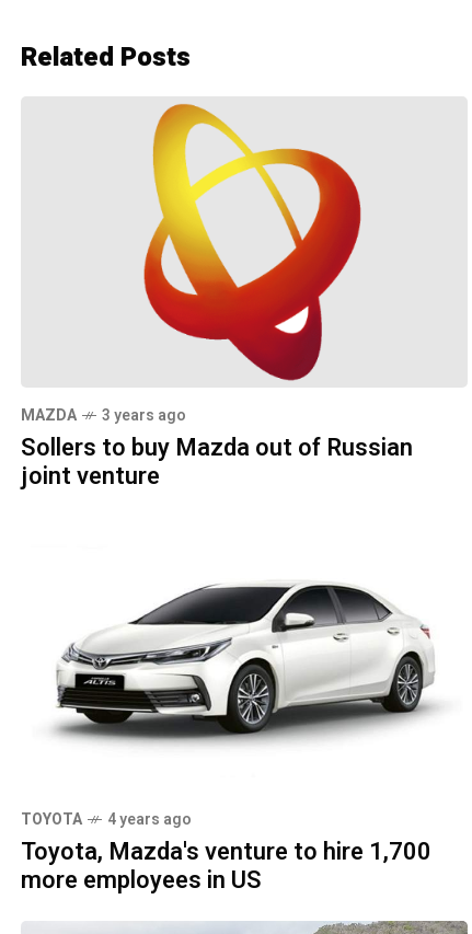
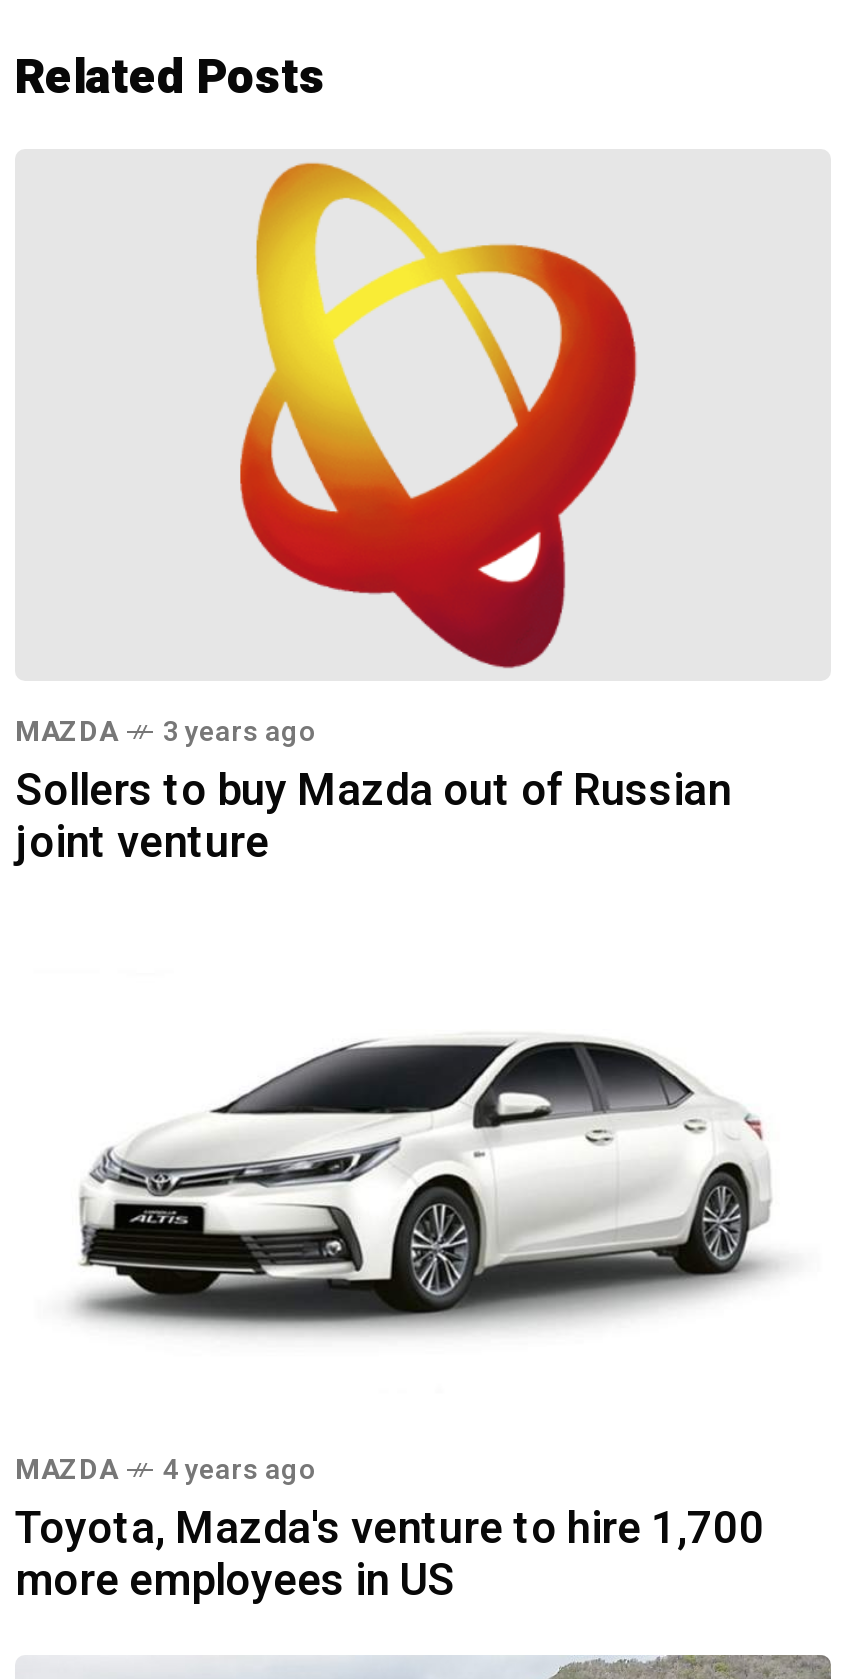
- TOYOTA
+ MAZDA
